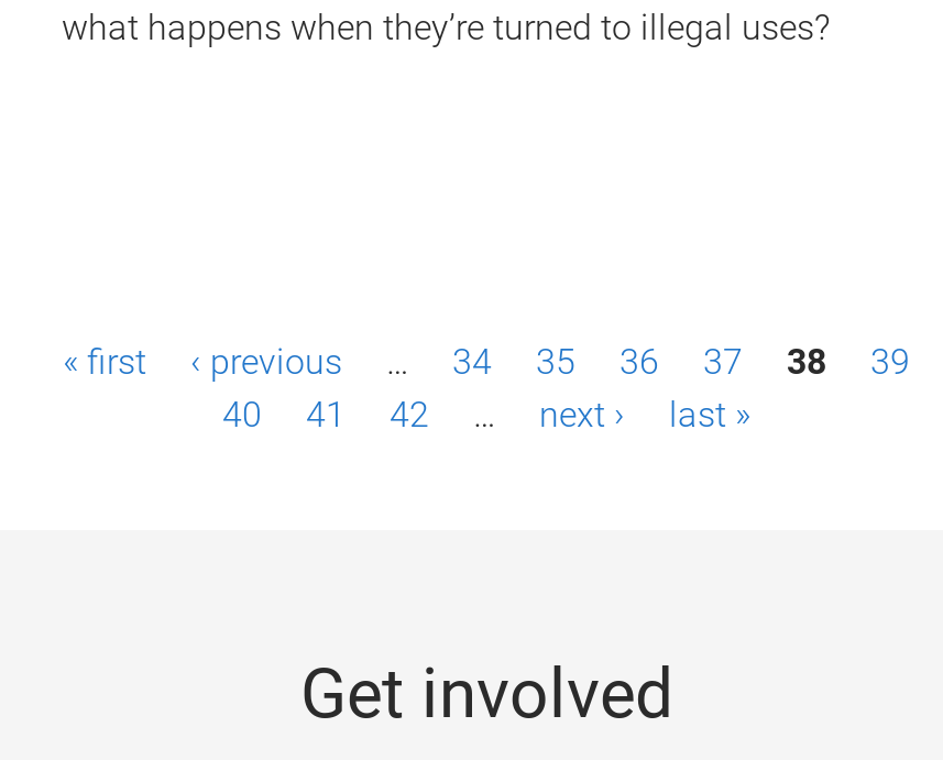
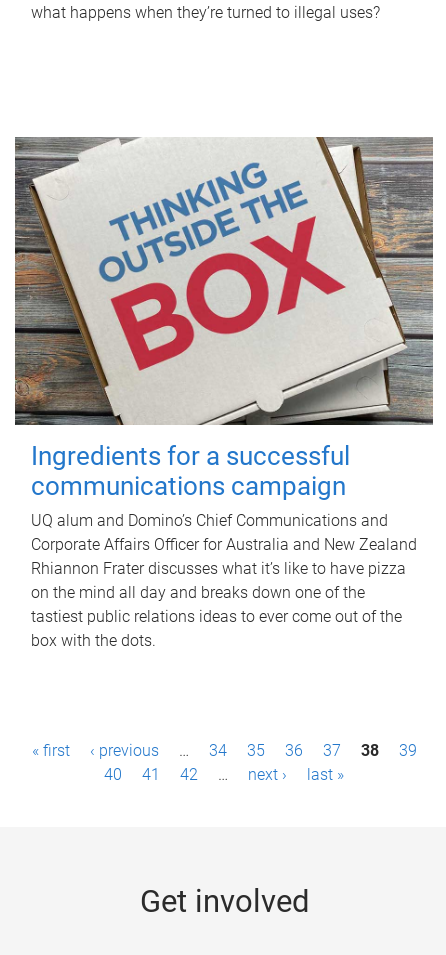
+ [image]
+ Ingredients for a successful
+ communications campaign
+ UQ alum and Domino’s Chief Communications and
+ Corporate Affairs Officer for Australia and New Zealand
+ Rhiannon Frater discusses what it’s like to have pizza
+ on the mind all day and breaks down one of the
+ tastiest public relations ideas to ever come out of the
+ box with the dots.
